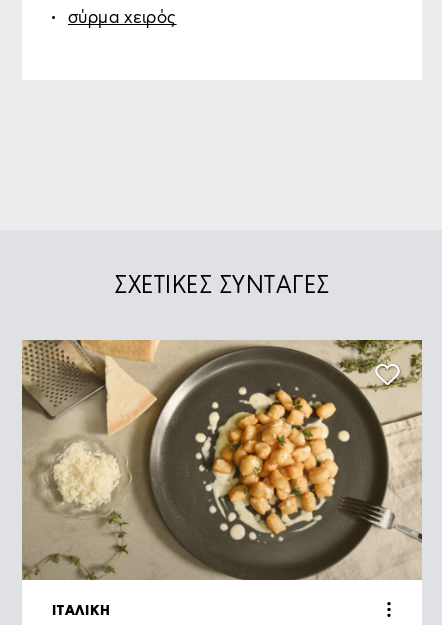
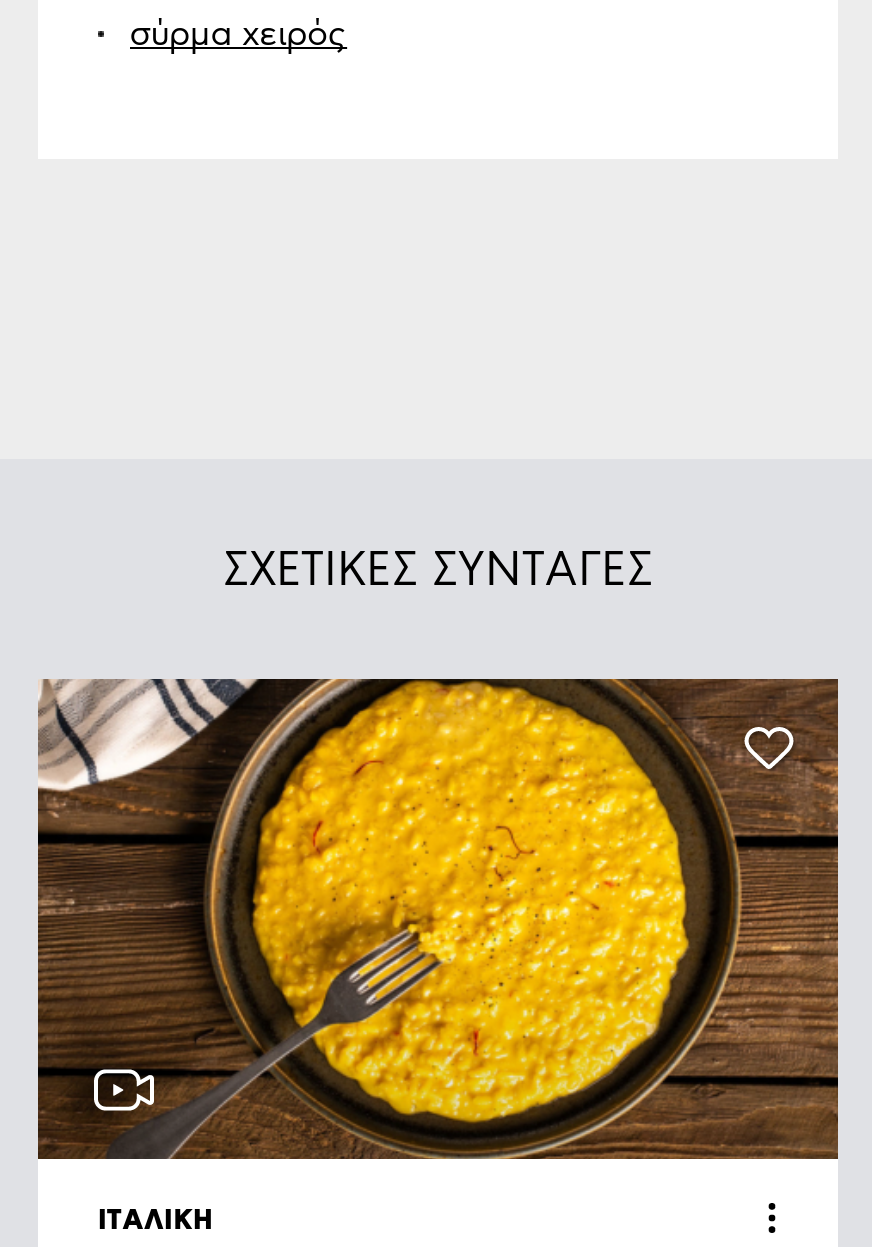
- [image]
+ [image]
